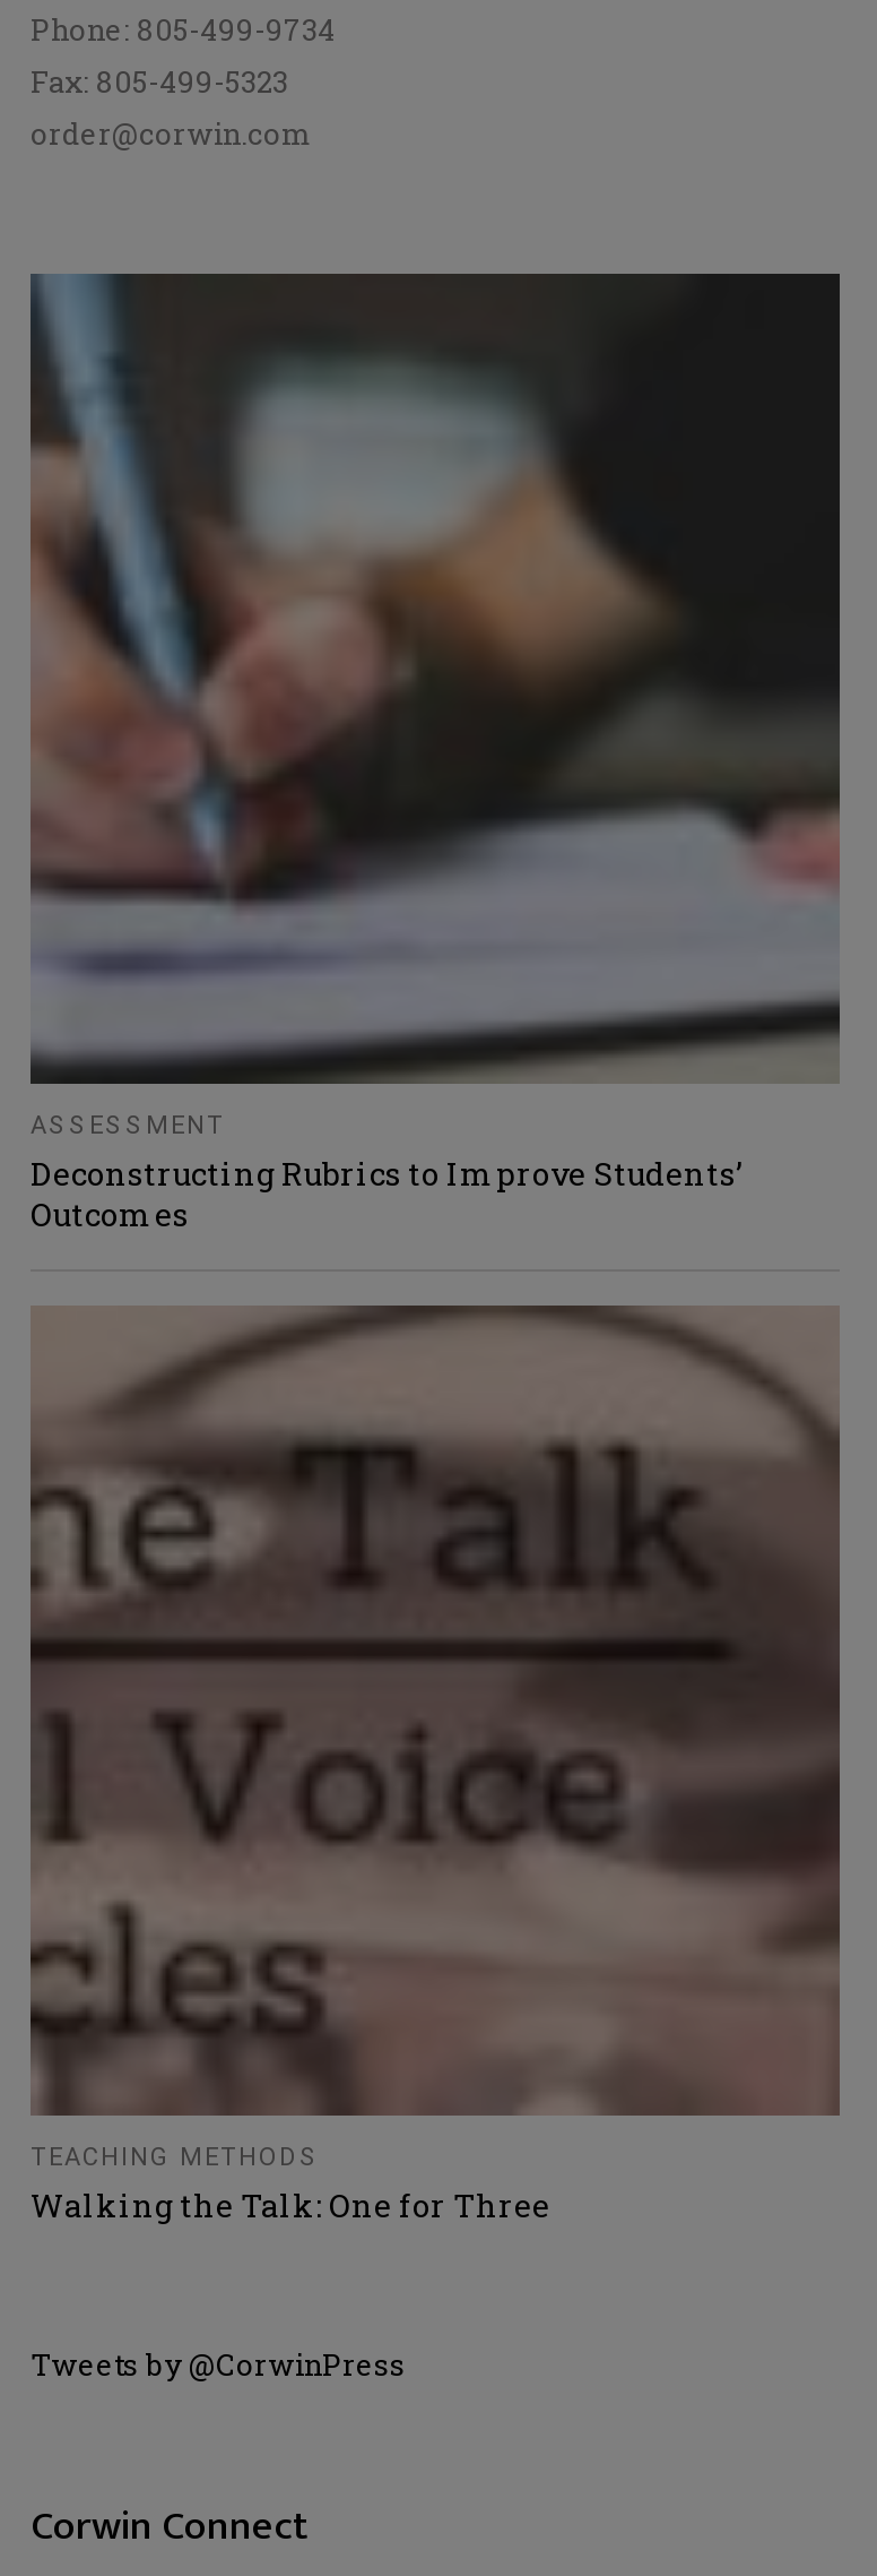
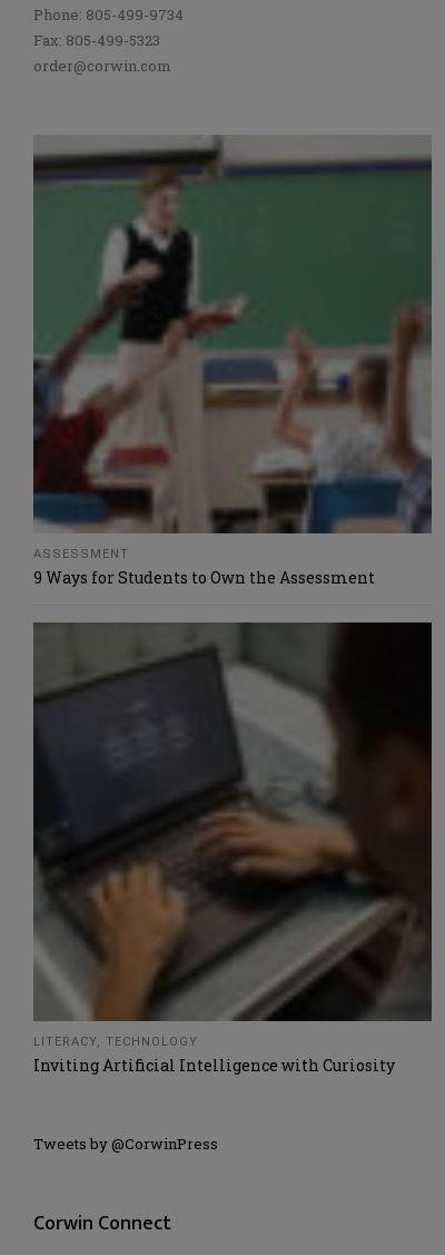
- [image]
- Deconstructing Rubrics to Improve Students’
- Outcomes
+ [image]
+ 9 Ways for Students to Own the Assessment

- [image]
- TEACHING METHODS
- Walking the Talk: One for Three
+ [image]
+ LITERACY, TECHNOLOGY
+ Inviting Artificial Intelligence with Curiosity
